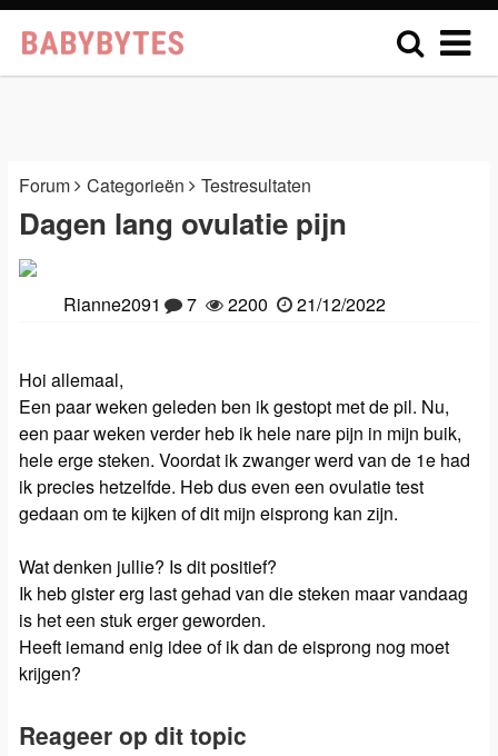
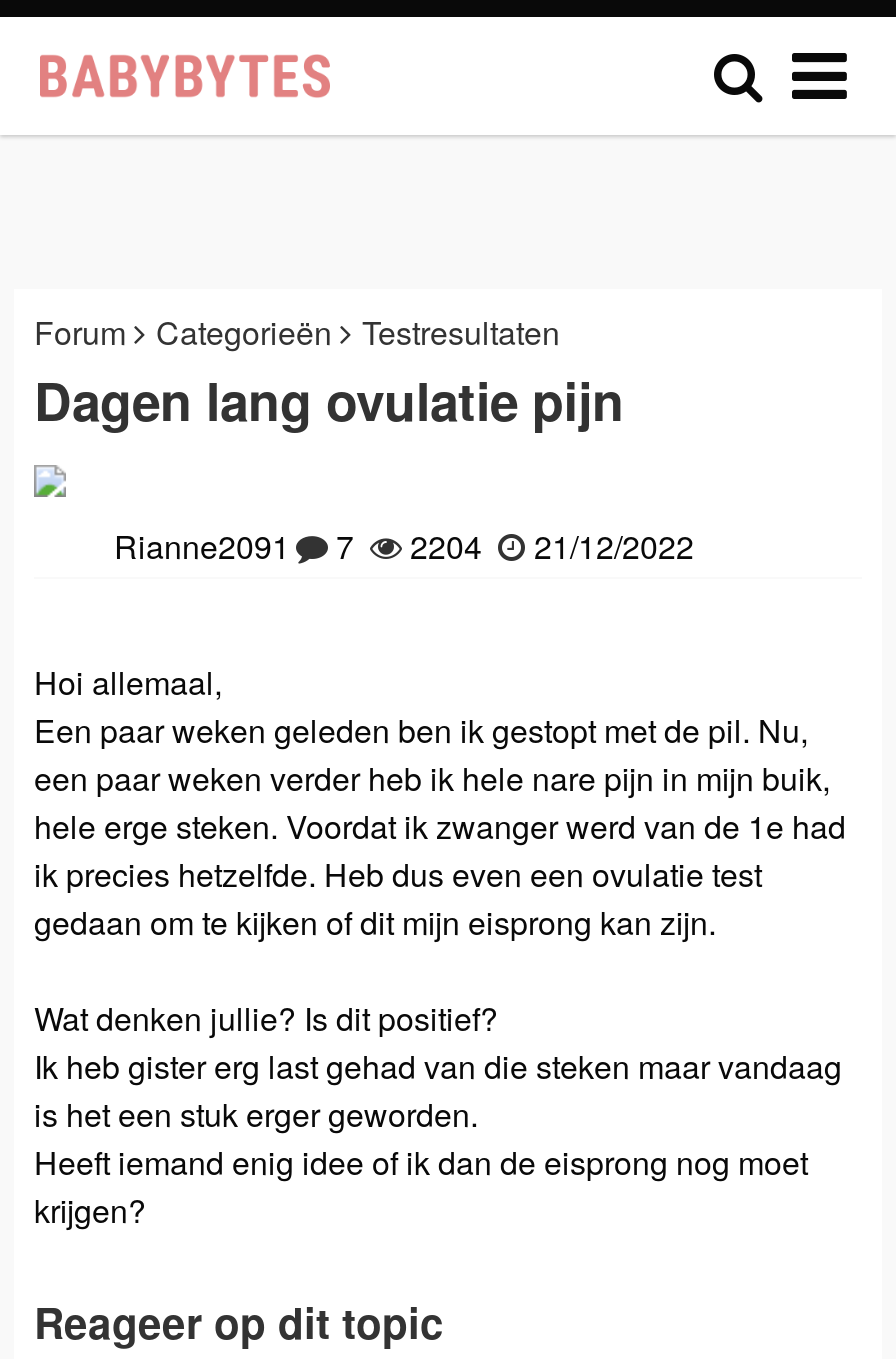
- Rianne2091 7 2200 21/12/2022
+ Rianne2091 7 2204 21/12/2022
